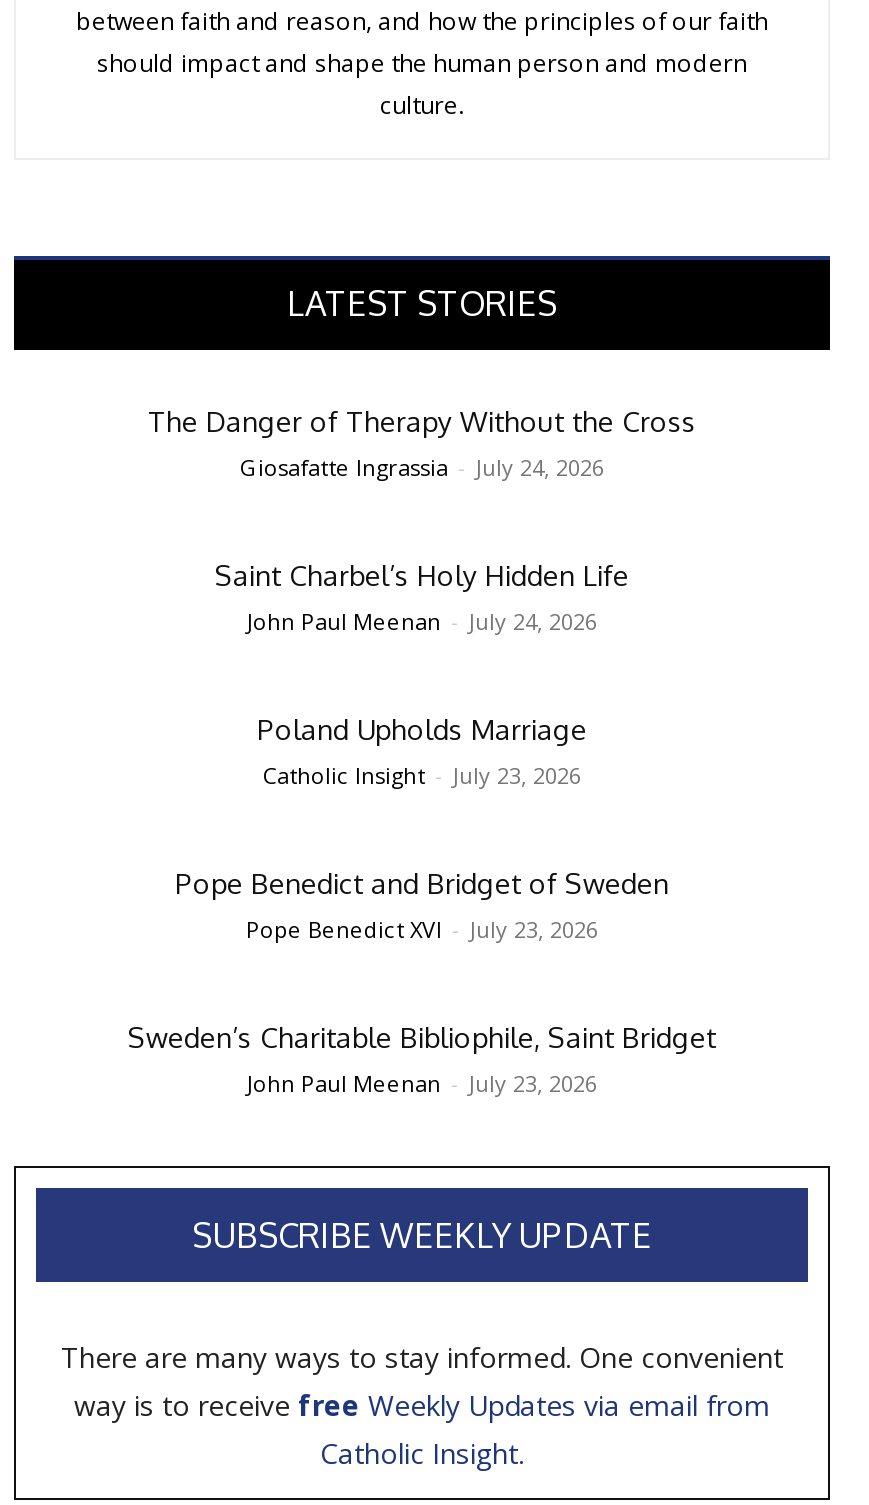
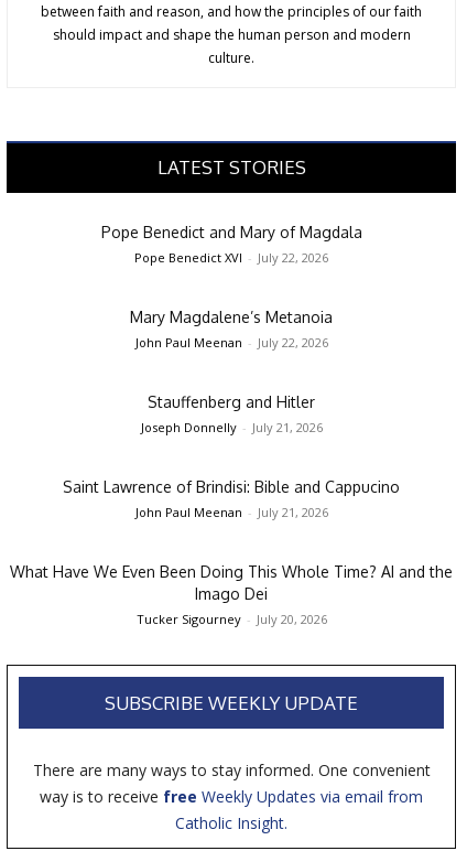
- The Danger of Therapy Without the Cross
- Giosafatte Ingrassia - July 24, 2026
+ Pope Benedict and Mary of Magdala
+ Pope Benedict XVI - July 22, 2026

- Saint Charbel’s Holy Hidden Life
- John Paul Meenan - July 24, 2026
+ Mary Magdalene’s Metanoia
+ John Paul Meenan - July 22, 2026

- Poland Upholds Marriage
- Catholic Insight - July 23, 2026
+ Stauffenberg and Hitler
+ Joseph Donnelly - July 21, 2026

- Pope Benedict and Bridget of Sweden
- Pope Benedict XVI - July 23, 2026
+ Saint Lawrence of Brindisi: Bible and Cappucino
+ John Paul Meenan - July 21, 2026

- Sweden’s Charitable Bibliophile, Saint Bridget
- John Paul Meenan - July 23, 2026
+ What Have We Even Been Doing This Whole Time? AI and the
+ Imago Dei
+ Tucker Sigourney - July 20, 2026
